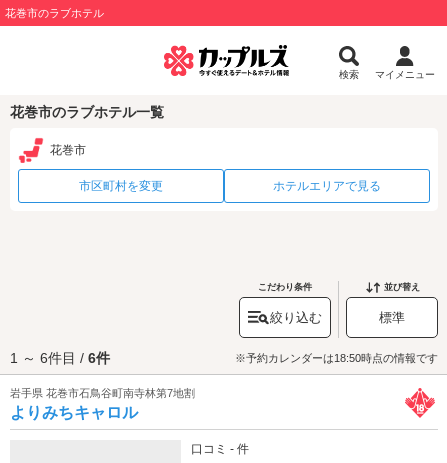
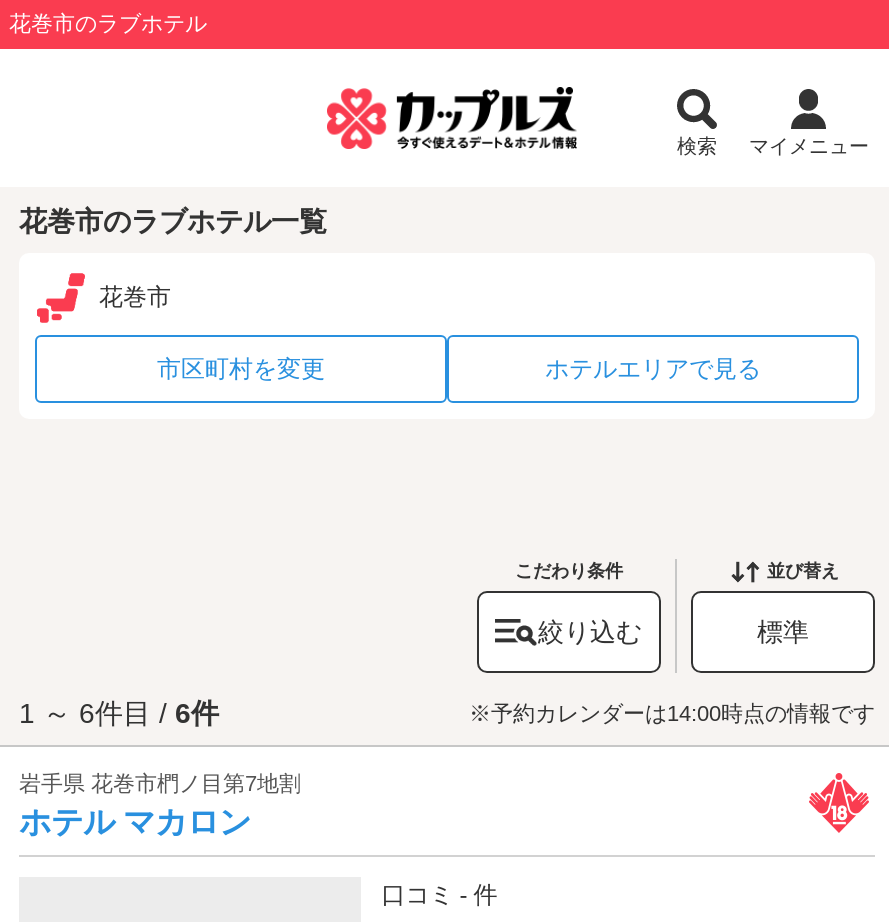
- ※予約カレンダーは18:50時点の情報です
+ ※予約カレンダーは14:00時点の情報です

- 岩手県 花巻市石鳥谷町南寺林第7地割
- よりみちキャロル
+ 岩手県 花巻市椚ノ目第7地割
+ ホテル マカロン
